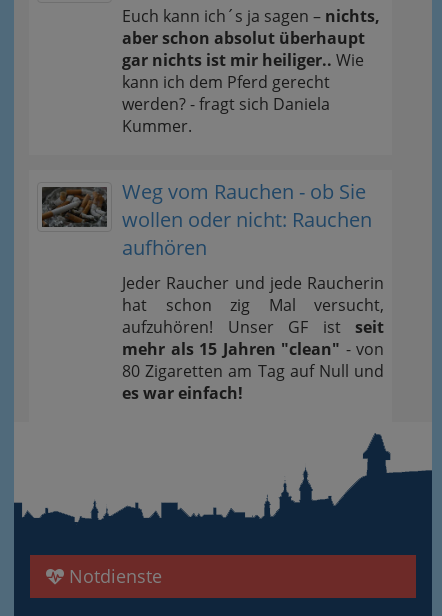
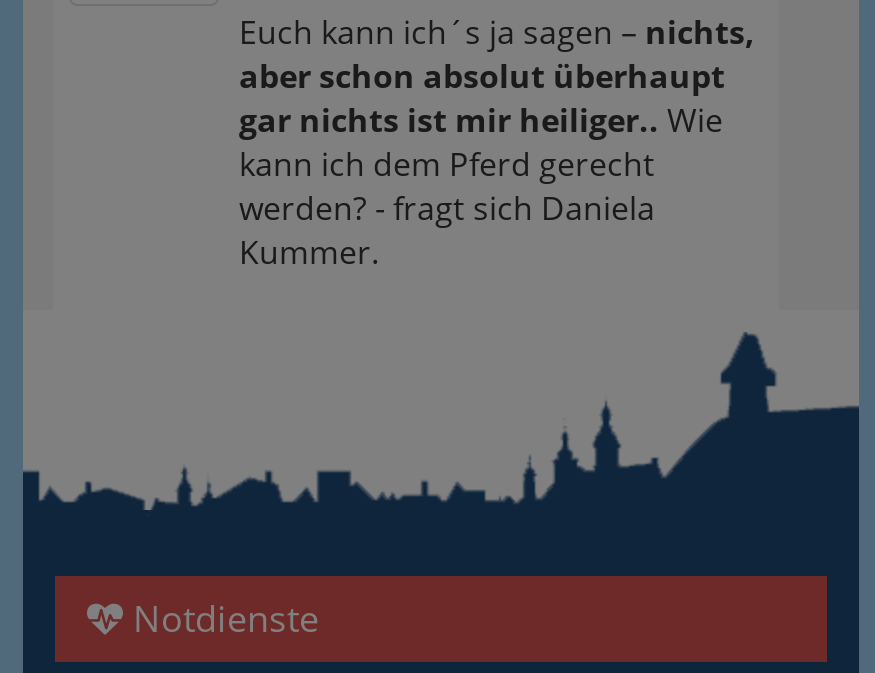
- [image]
- Weg vom Rauchen - ob Sie
- wollen oder nicht: Rauchen
- aufhören
- Jeder Raucher und jede Raucherin
- hat schon zig Mal versucht,
- aufzuhören! Unser GF ist seit
- mehr als 15 Jahren "clean" - von
- 80 Zigaretten am Tag auf Null und
- es war einfach!
